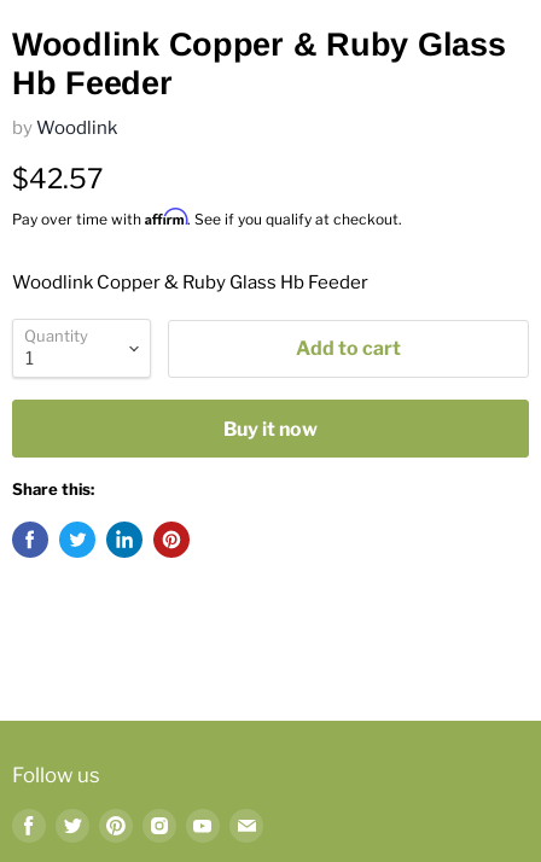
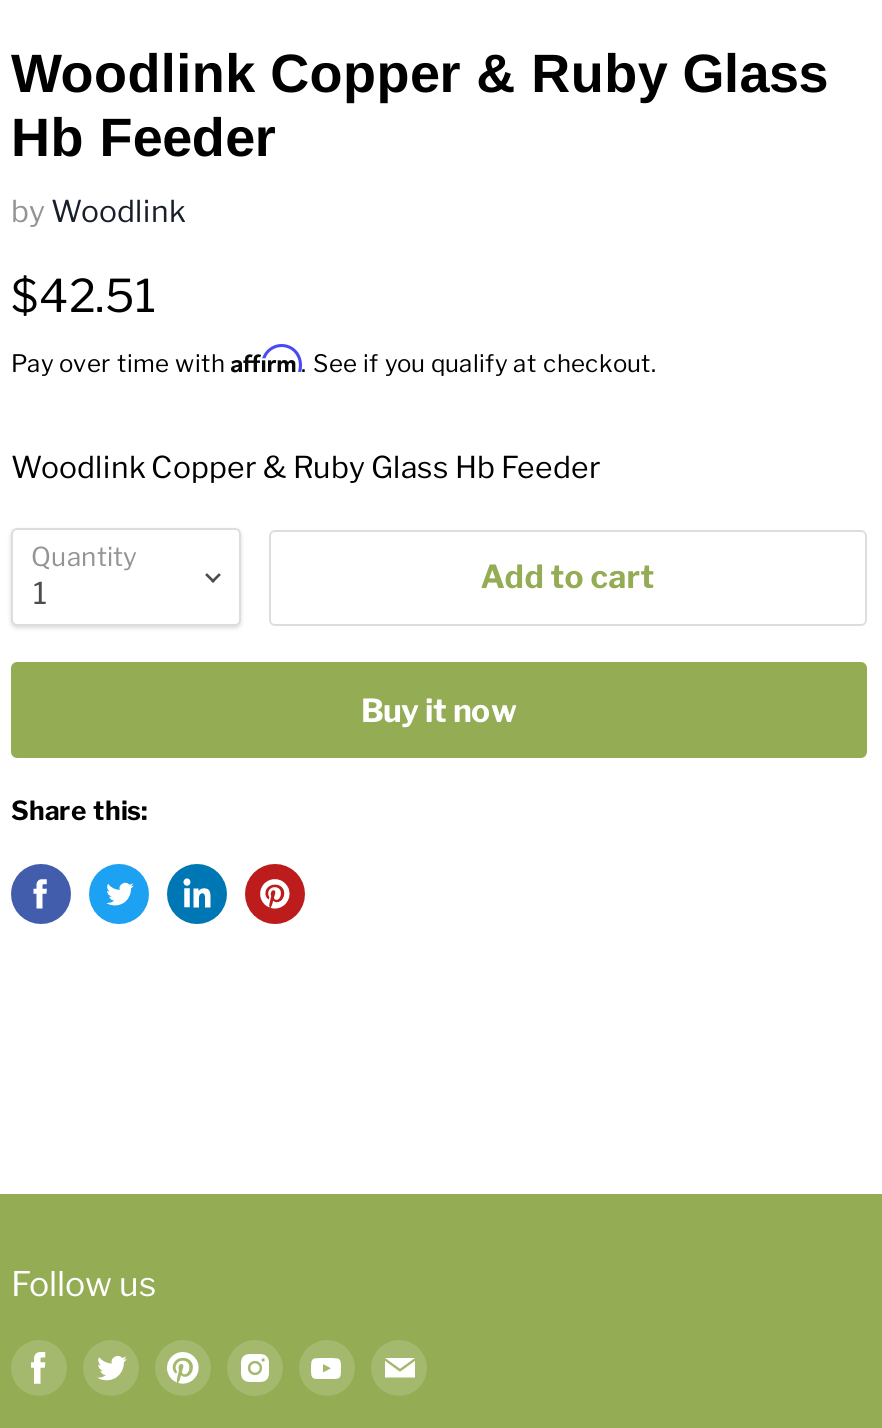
- $42.57
+ $42.51
